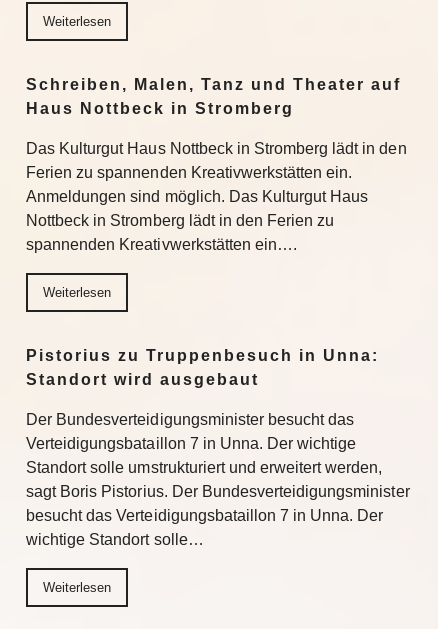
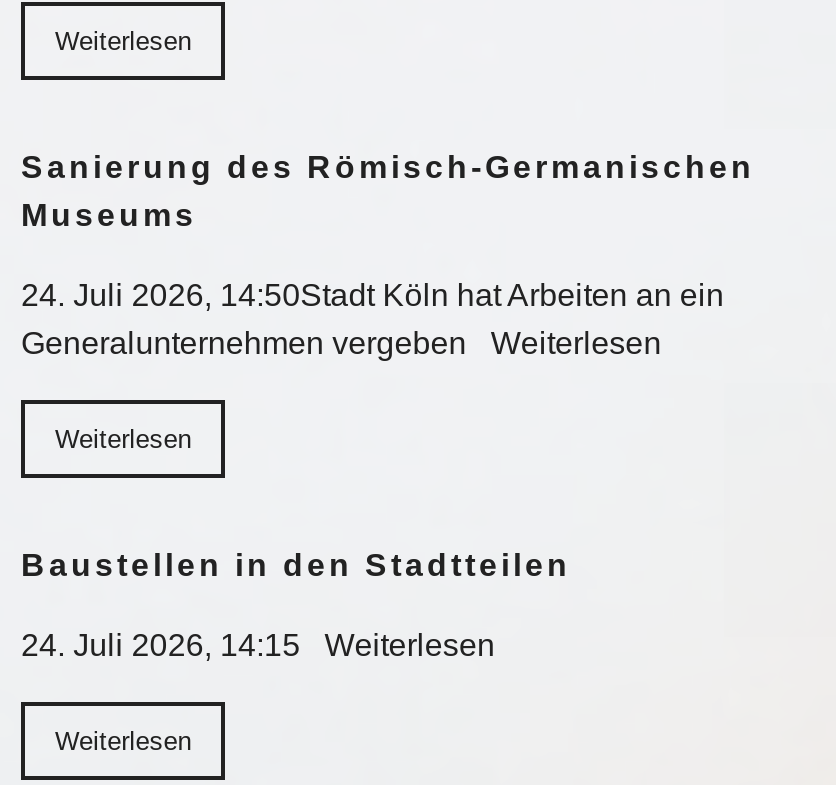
- Schreiben, Malen, Tanz und Theater auf
- Haus Nottbeck in Stromberg
+ Sanierung des Römisch-Germanischen
+ Museums

- Das Kulturgut Haus Nottbeck in Stromberg lädt in den
- Ferien zu spannenden Kreativwerkstätten ein.
- Anmeldungen sind möglich. Das Kulturgut Haus
- Nottbeck in Stromberg lädt in den Ferien zu
- spannenden Kreativwerkstätten ein….
+ 24. Juli 2026, 14:50Stadt Köln hat Arbeiten an ein
+ Generalunternehmen vergeben Weiterlesen

- Pistorius zu Truppenbesuch in Unna:
- Standort wird ausgebaut
+ Baustellen in den Stadtteilen

- Der Bundesverteidigungsminister besucht das
- Verteidigungsbataillon 7 in Unna. Der wichtige
- Standort solle umstrukturiert und erweitert werden,
- sagt Boris Pistorius. Der Bundesverteidigungsminister
- besucht das Verteidigungsbataillon 7 in Unna. Der
- wichtige Standort solle…
+ 24. Juli 2026, 14:15 Weiterlesen
